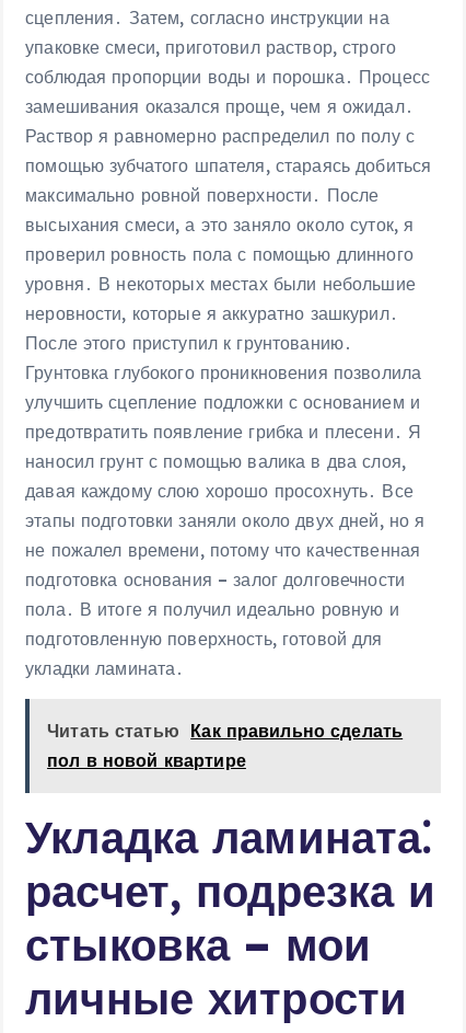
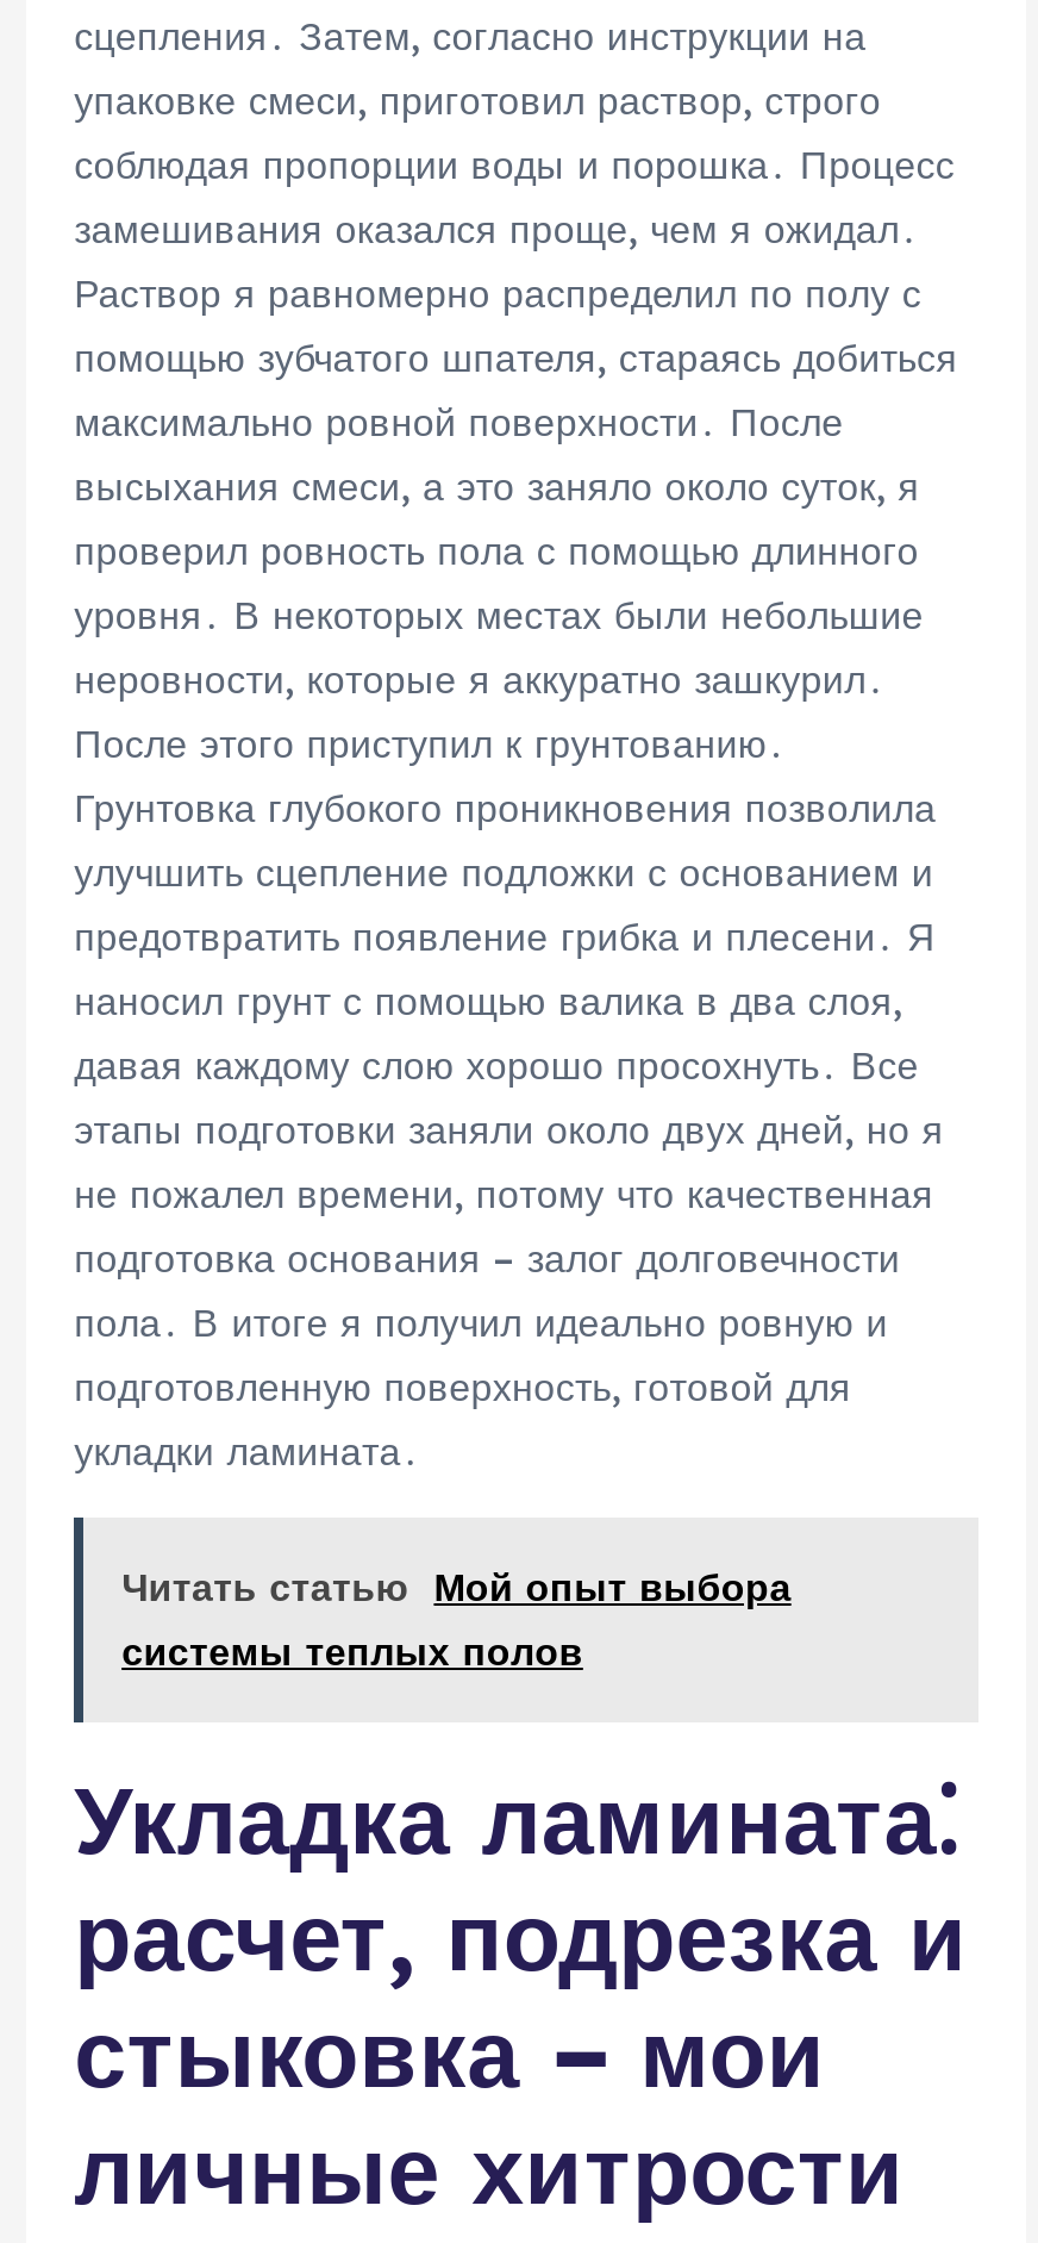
- Читать статью Как правильно сделать
- пол в новой квартире
+ Читать статью Мой опыт выбора
+ системы теплых полов
